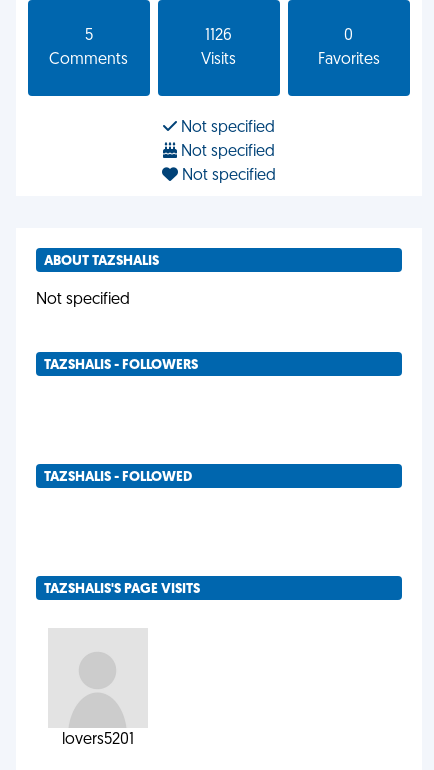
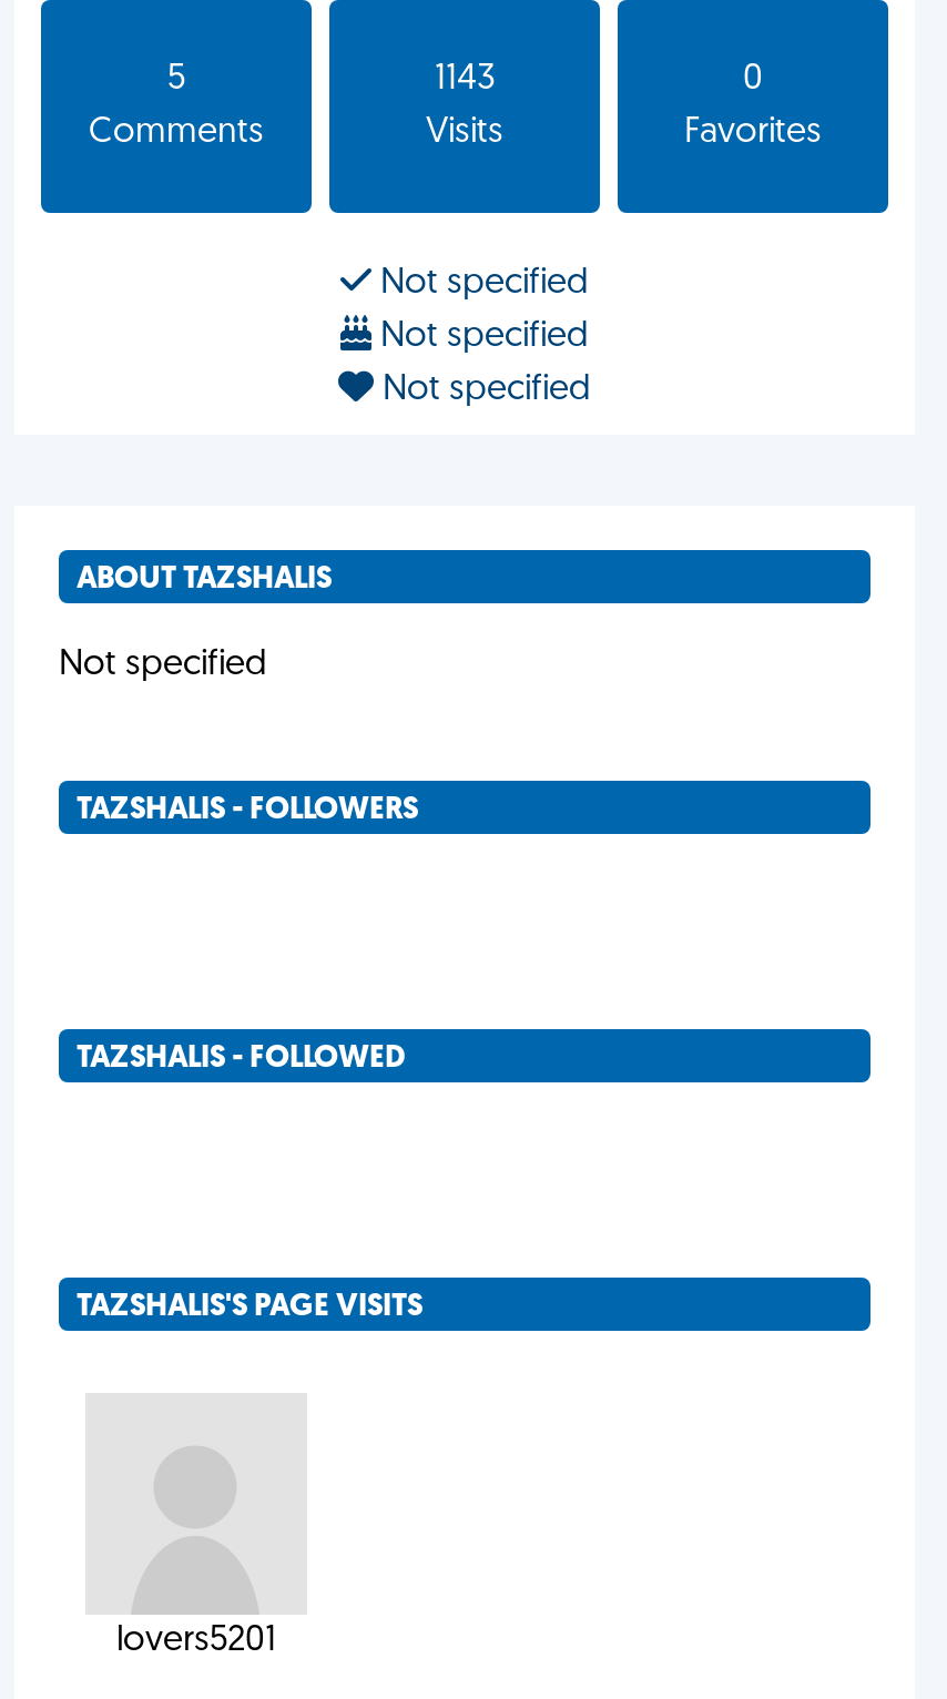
- 1126
+ 1143
